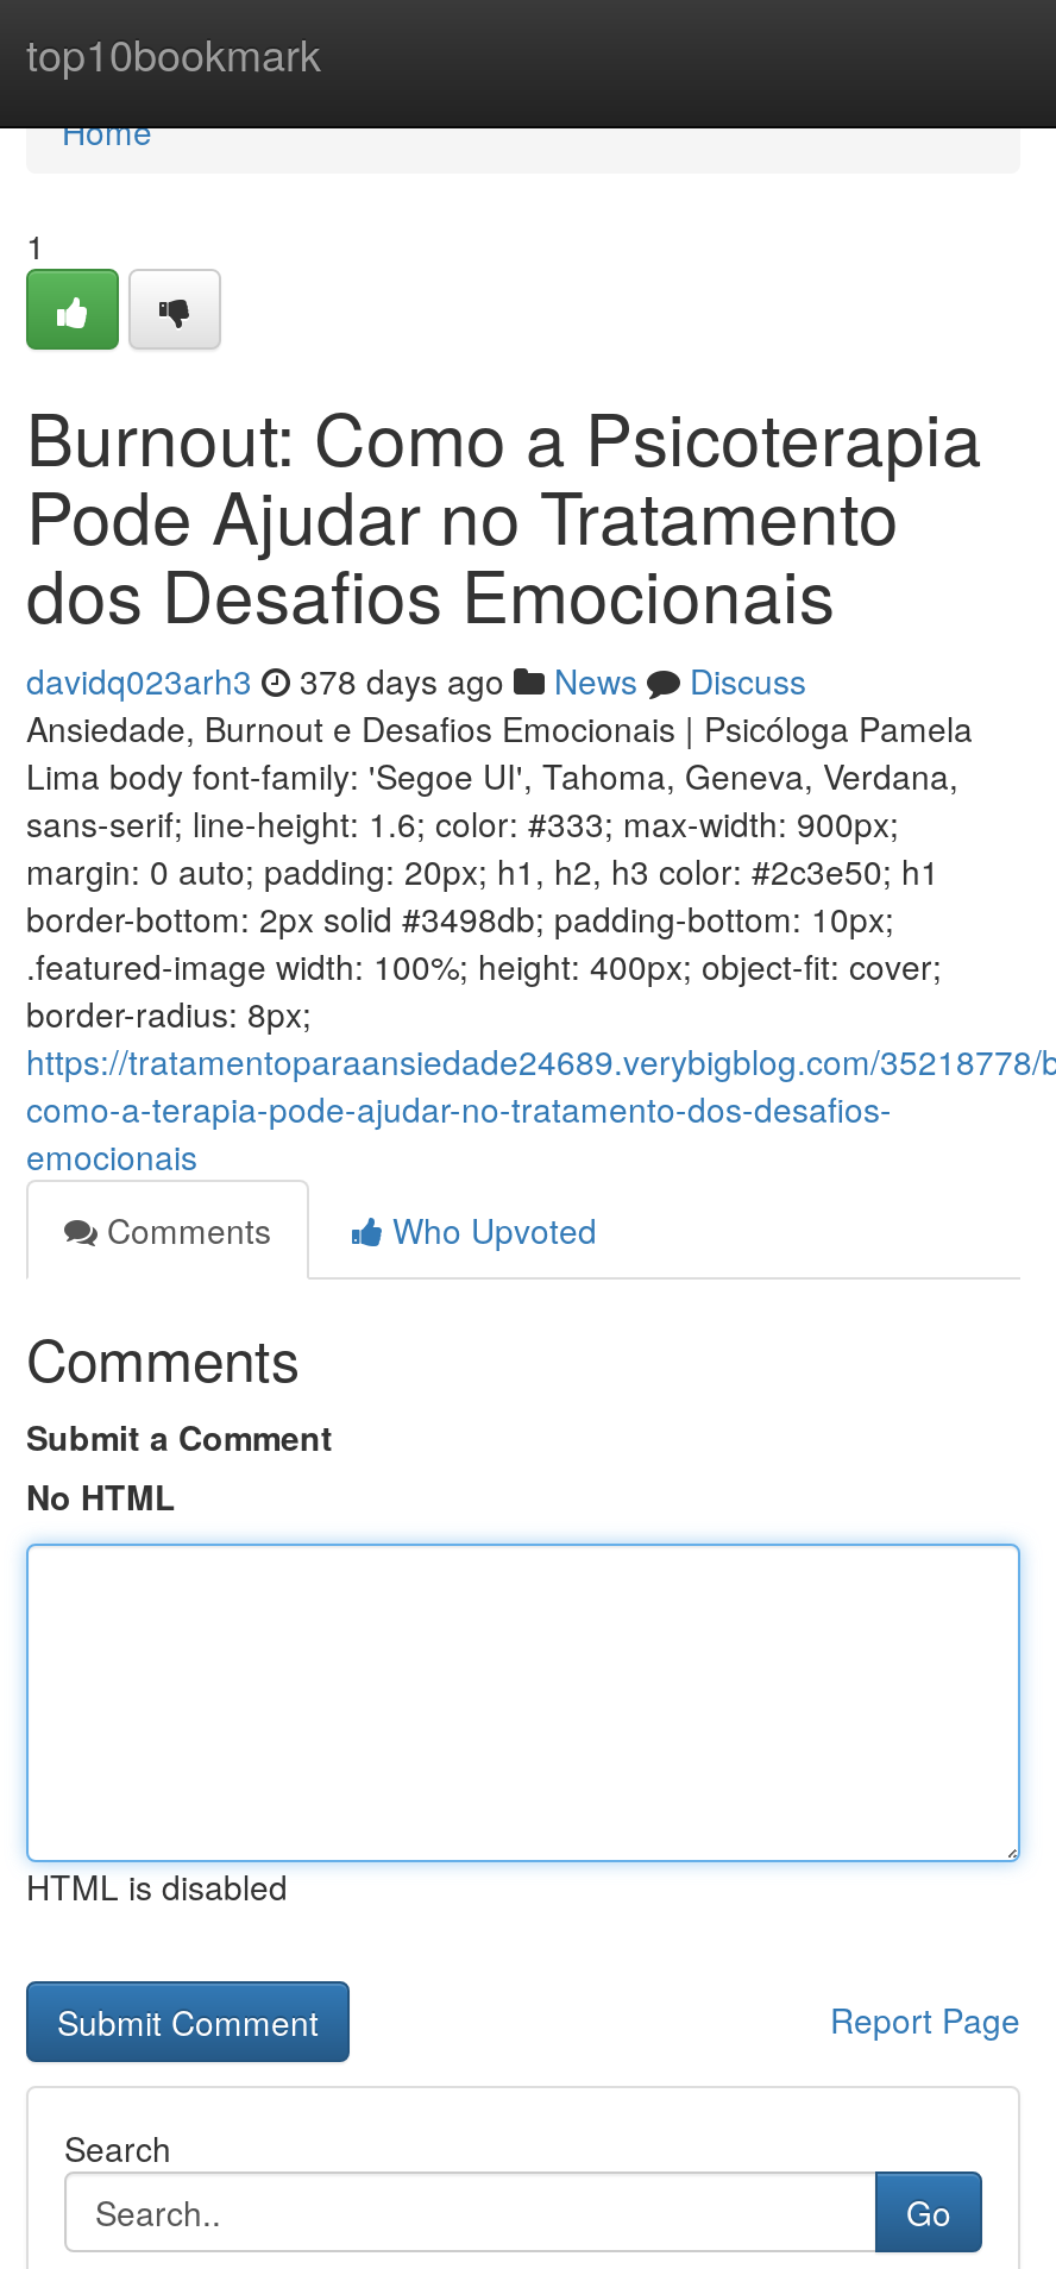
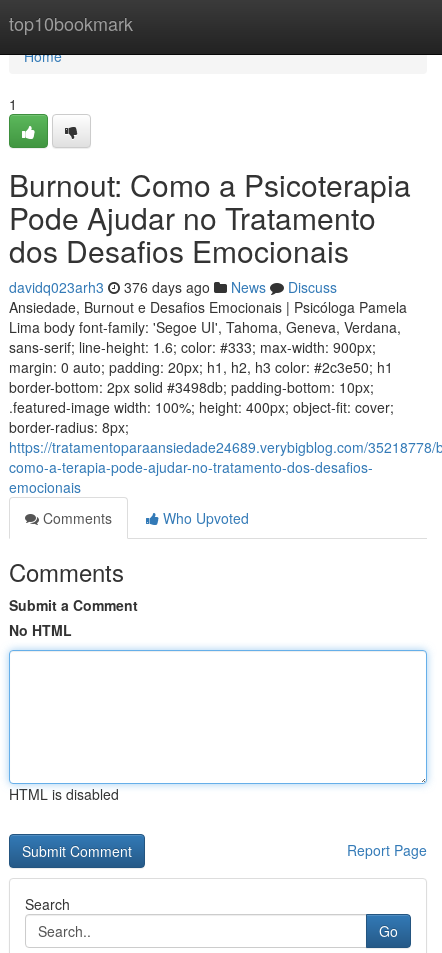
- davidq023arh3 378 days ago News Discuss
+ davidq023arh3 376 days ago News Discuss
